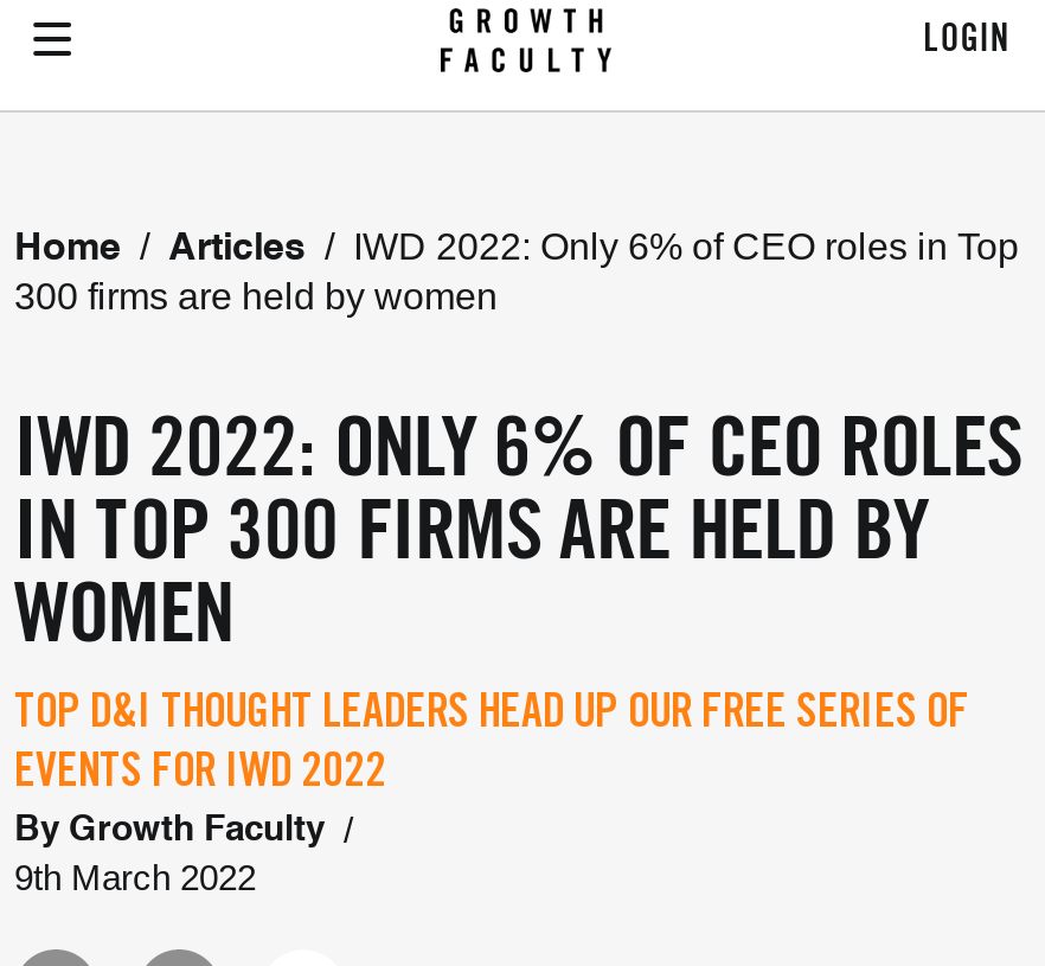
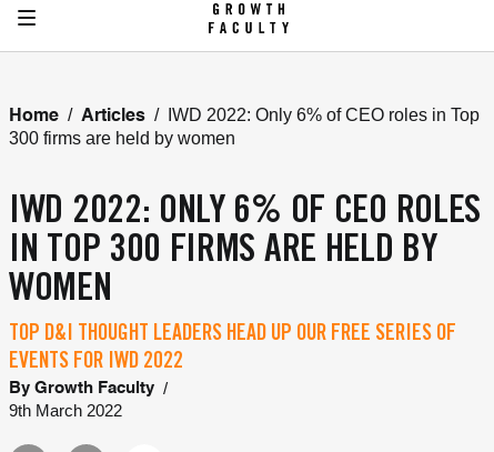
- LOGIN
